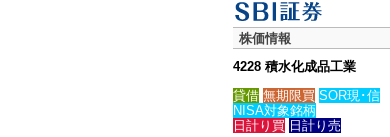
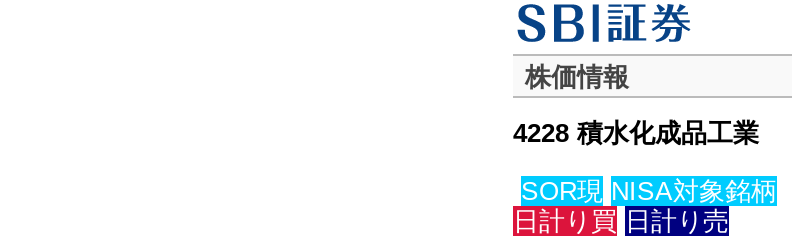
- 貸借 無期限買 SOR現･信
- NISA対象銘柄
+ SOR現 NISA対象銘柄
